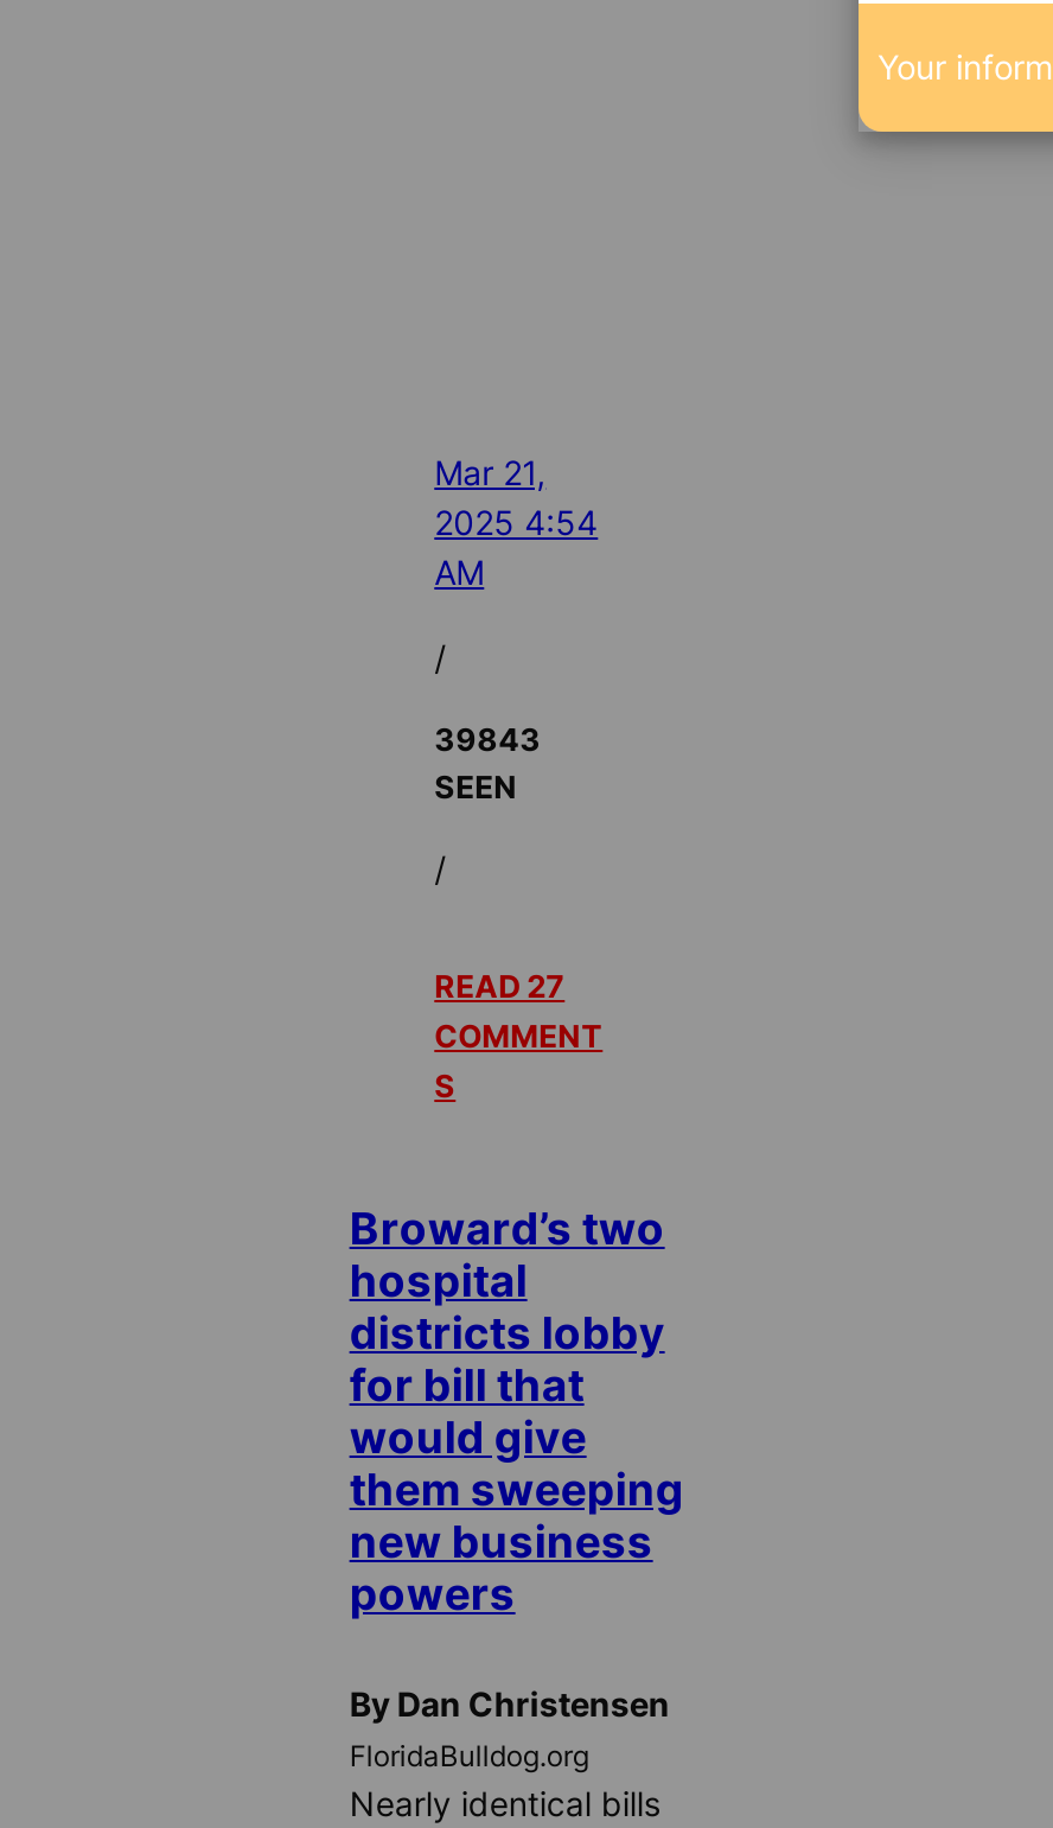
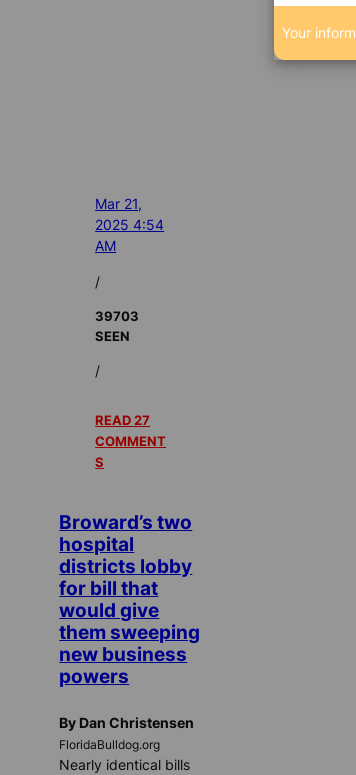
- 39843
+ 39703
